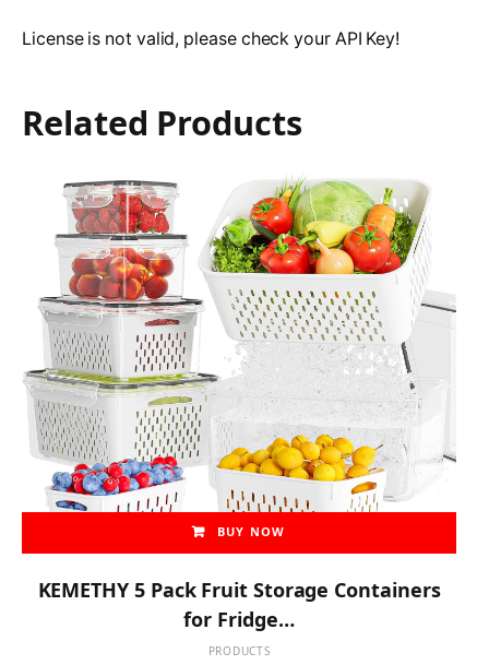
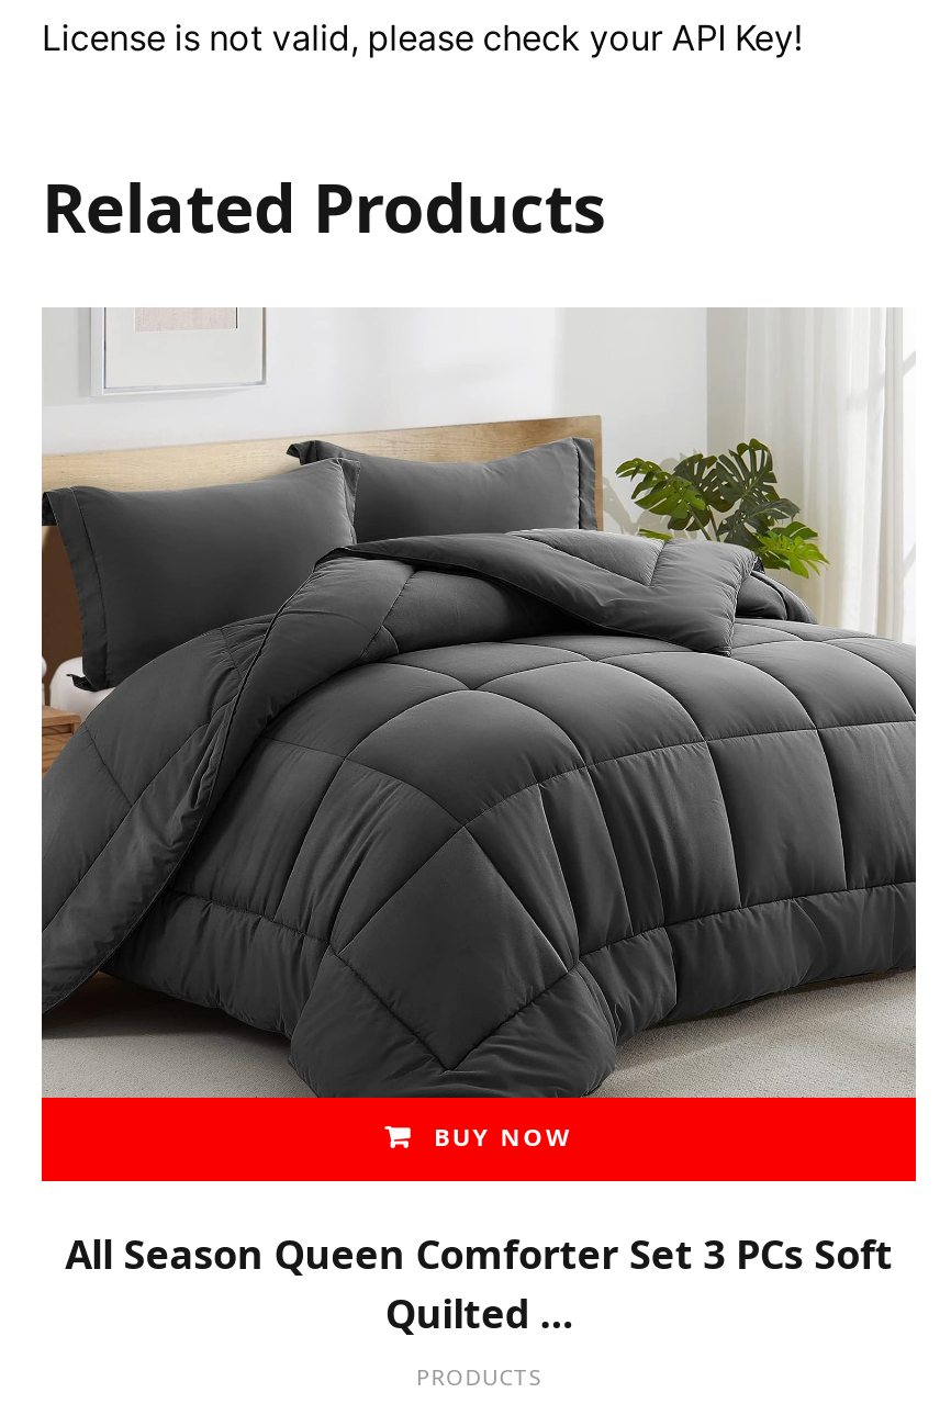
- [image]
+ [image]

- KEMETHY 5 Pack Fruit Storage Containers
- for Fridge…
+ All Season Queen Comforter Set 3 PCs Soft
+ Quilted …
